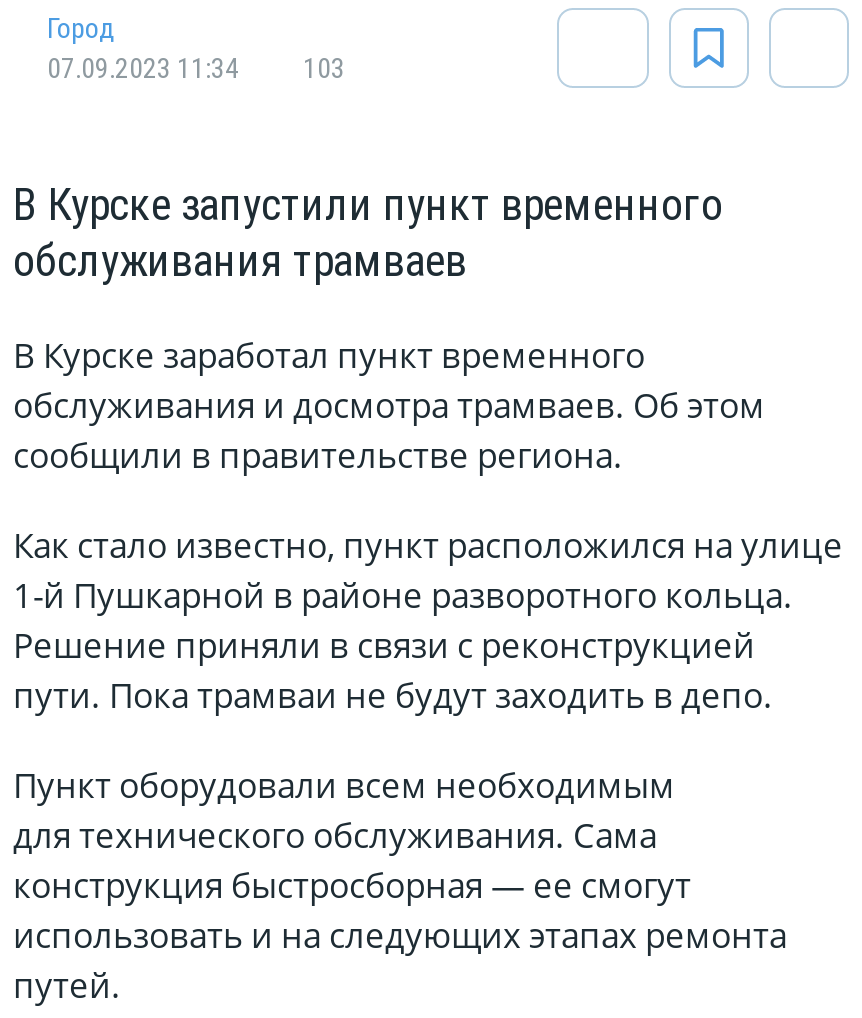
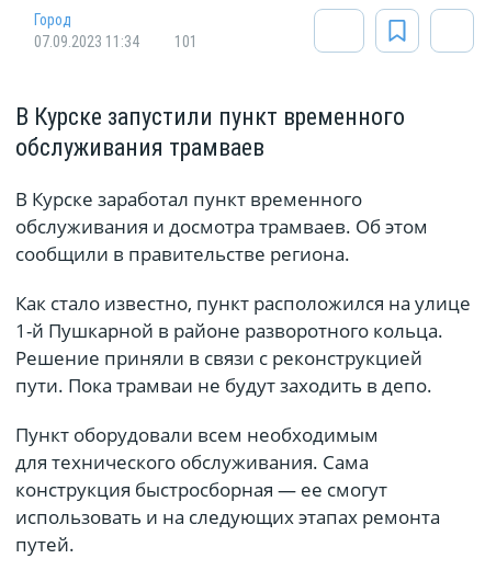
- 07.09.2023 11:34 103
+ 07.09.2023 11:34 101
